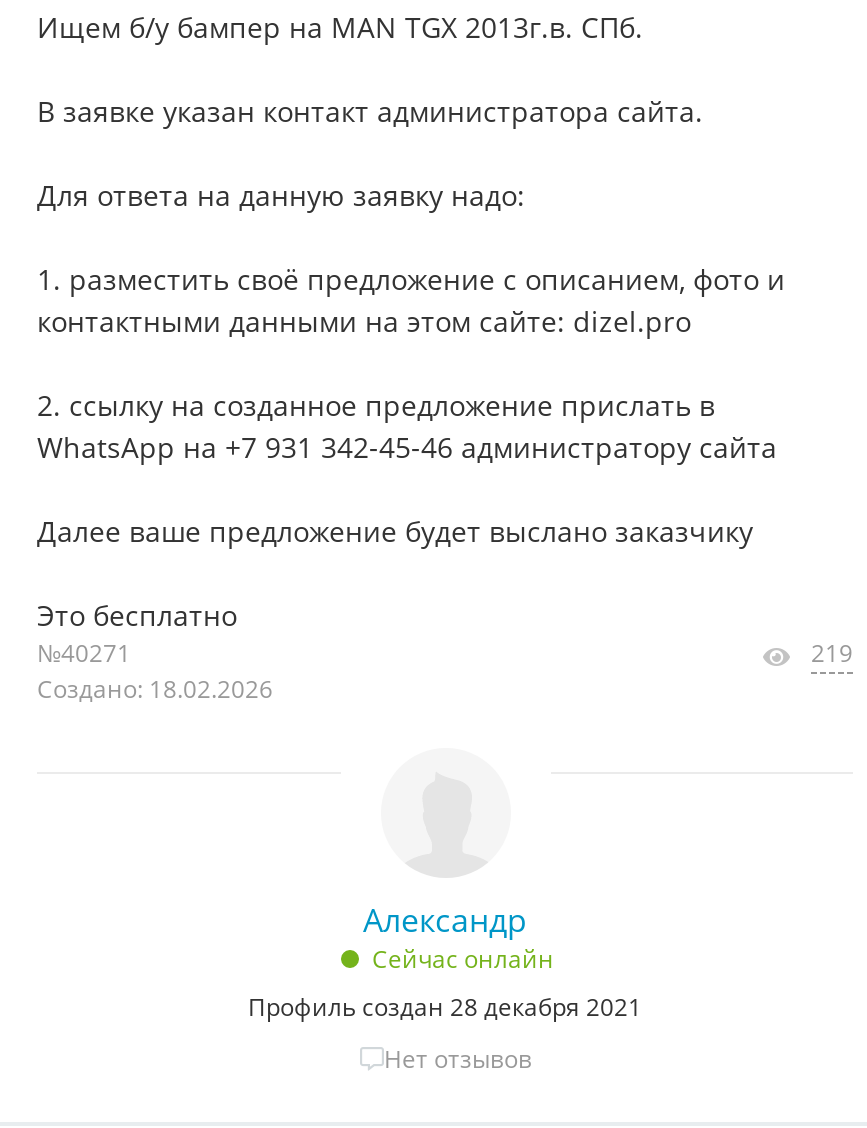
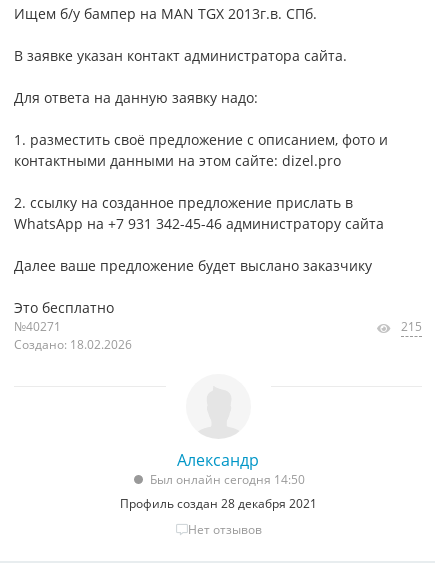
- 219
+ 215

- Сейчас онлайн
+ Был онлайн сегодня 14:50
